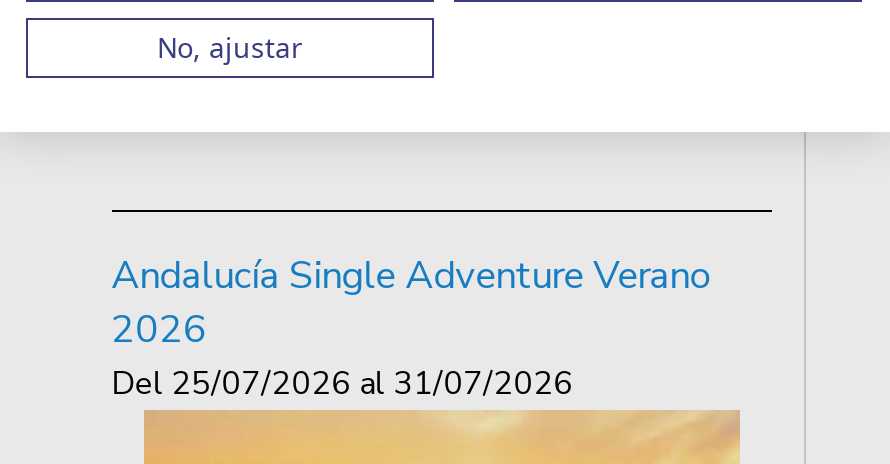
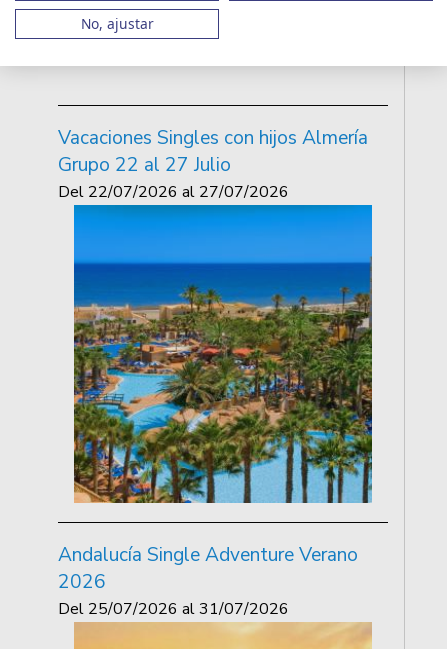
+ Vacaciones Singles con hijos Almería
+ Grupo 22 al 27 Julio
+ Del 22/07/2026 al 27/07/2026

+ [image]
